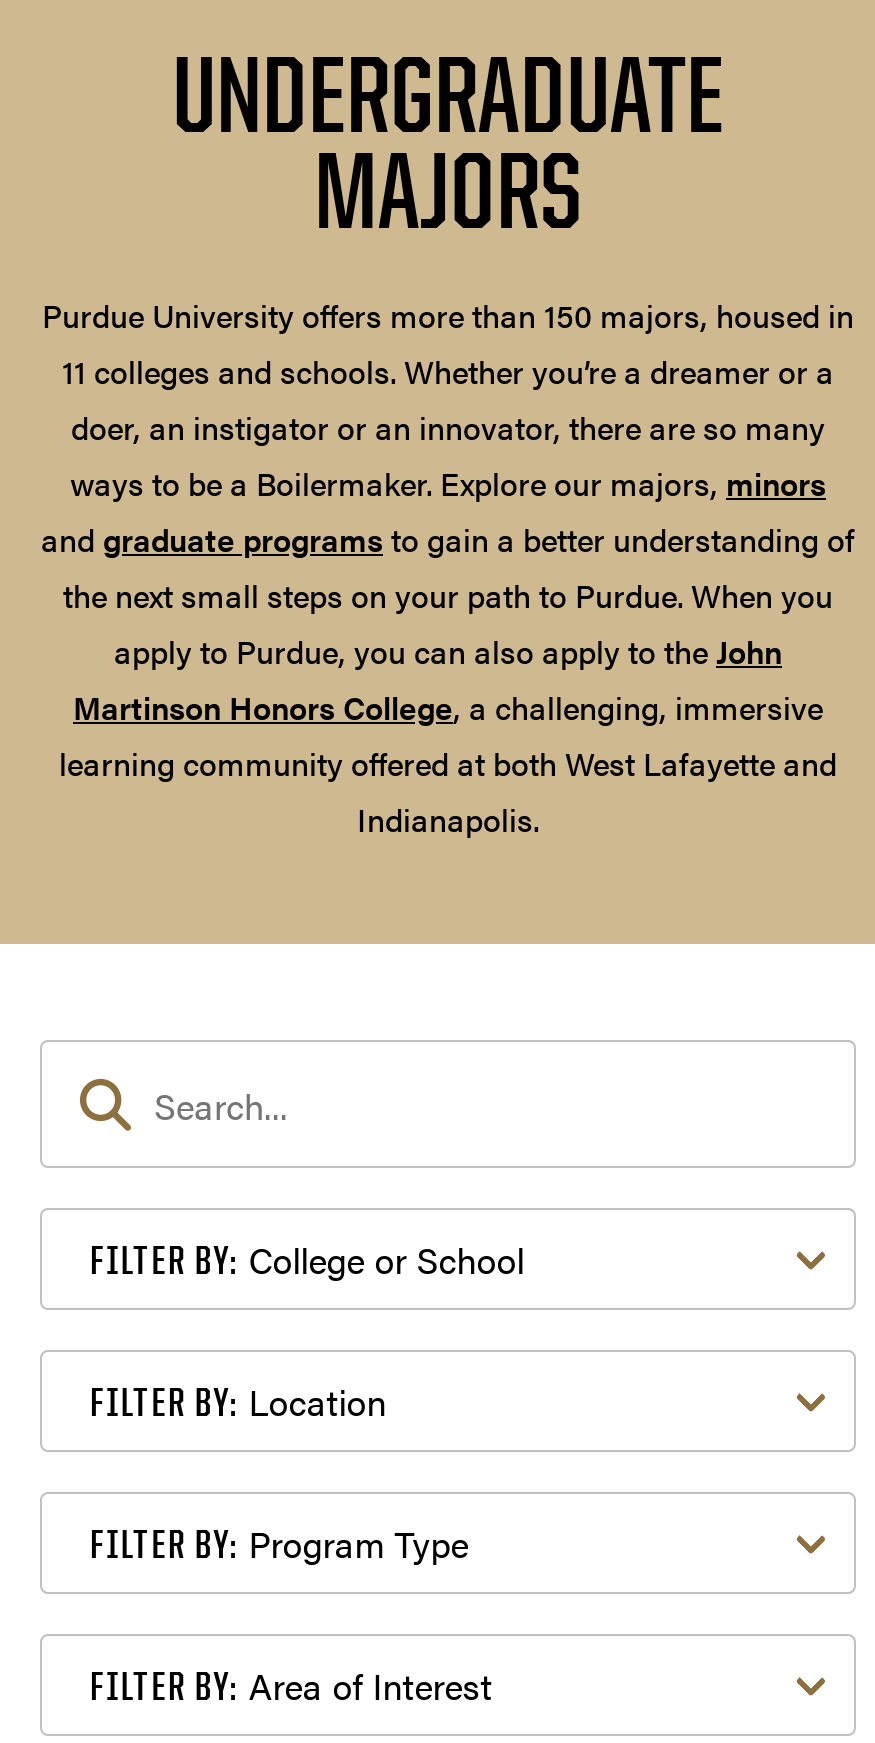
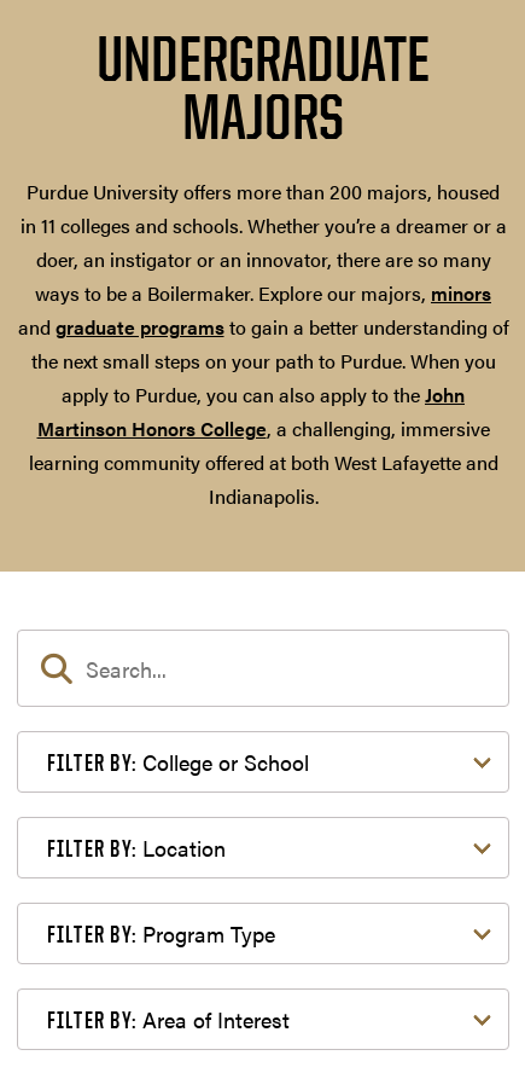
- Purdue University offers more than 150 majors, housed in
- 11 colleges and schools. Whether you’re a dreamer or a
+ Purdue University offers more than 200 majors, housed
+ in 11 colleges and schools. Whether you’re a dreamer or a
